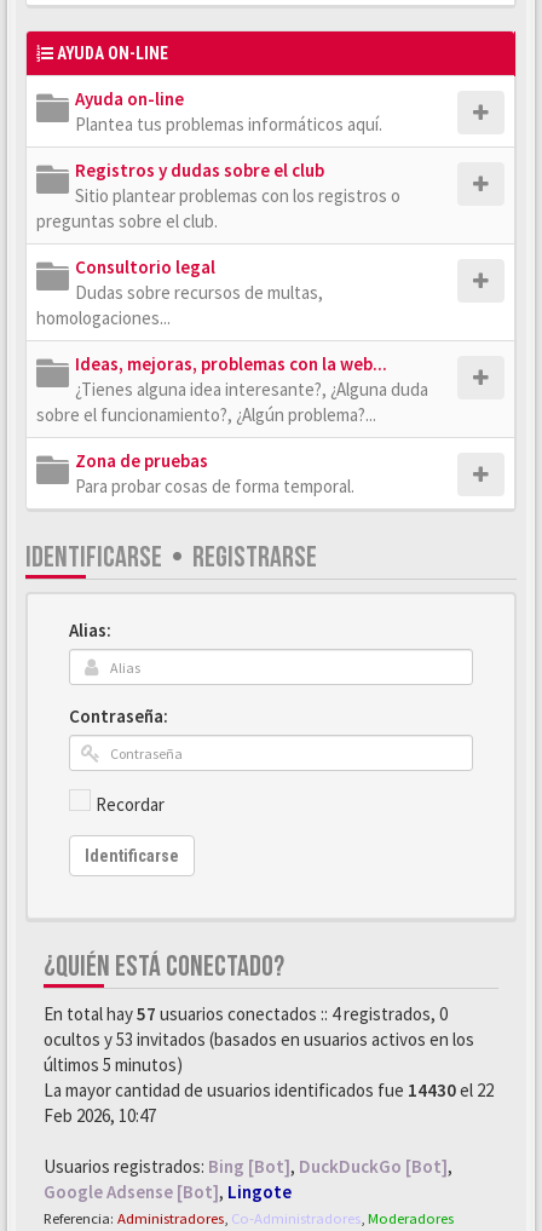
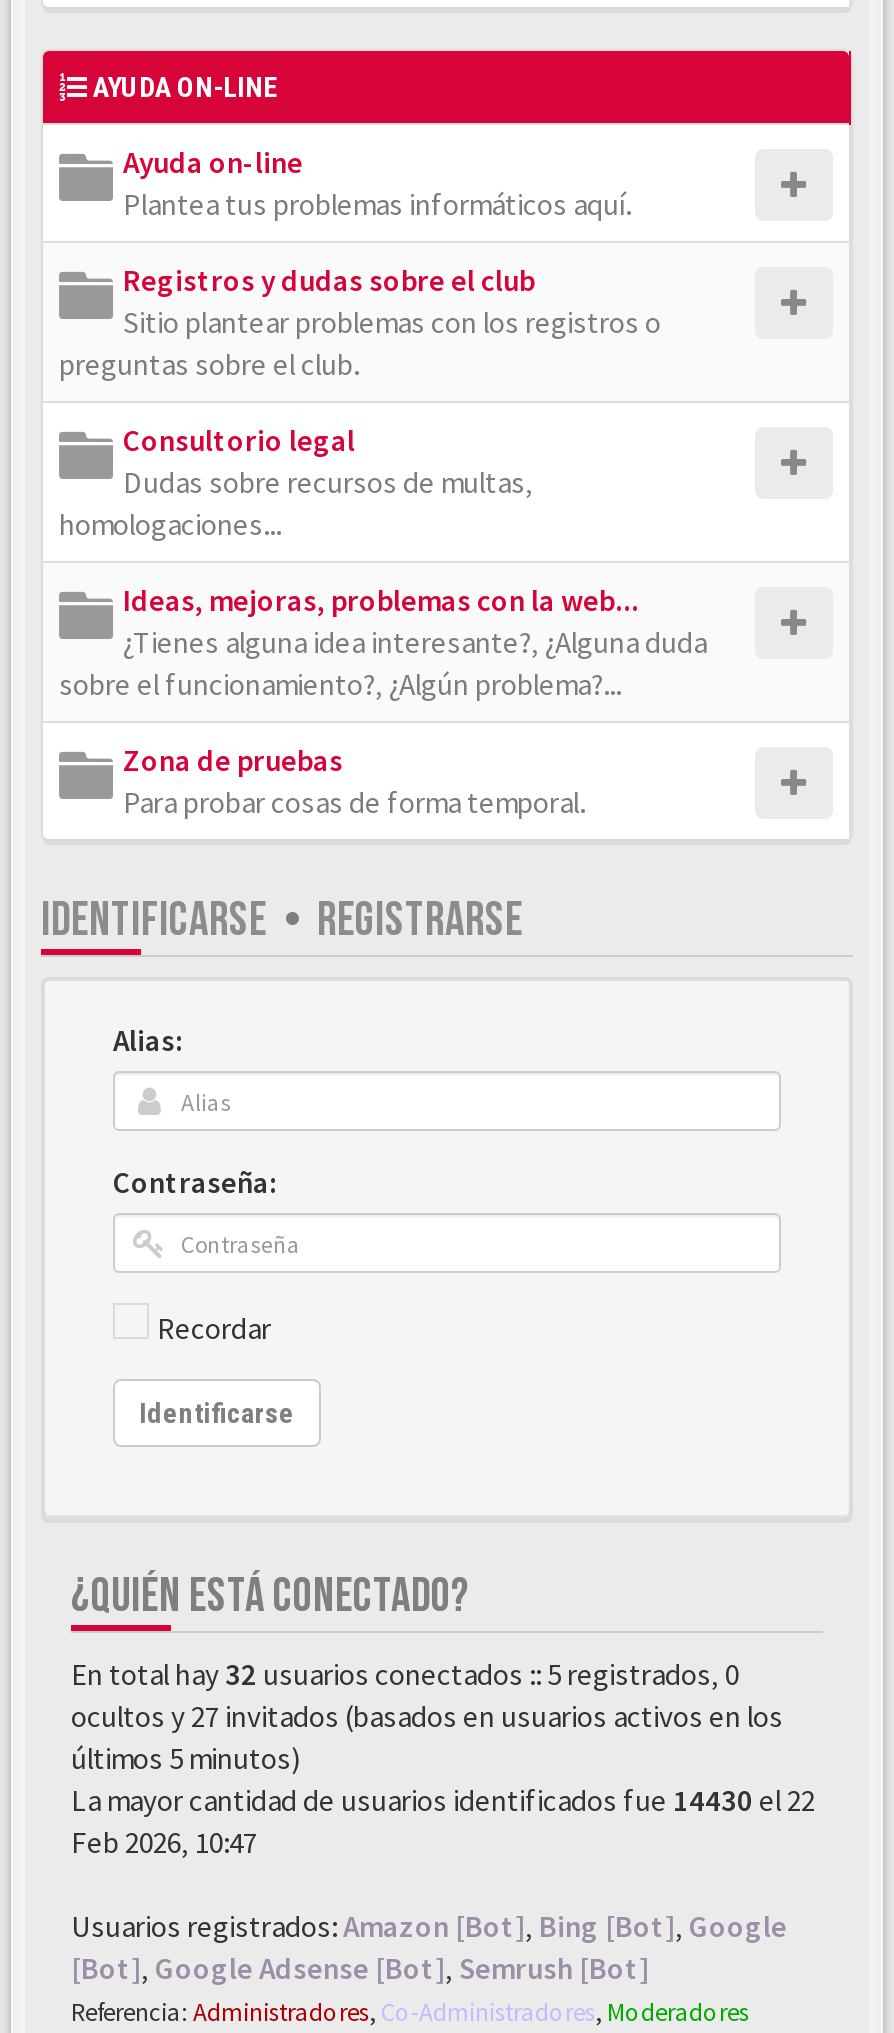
- En total hay 57 usuarios conectados :: 4 registrados, 0
+ En total hay 32 usuarios conectados :: 5 registrados, 0

- ocultos y 53 invitados (basados en usuarios activos en los
+ ocultos y 27 invitados (basados en usuarios activos en los

- Usuarios registrados: Bing [Bot], DuckDuckGo [Bot],
- Google Adsense [Bot], Lingote
+ Usuarios registrados: Amazon [Bot], Bing [Bot], Google
+ [Bot], Google Adsense [Bot], Semrush [Bot]
